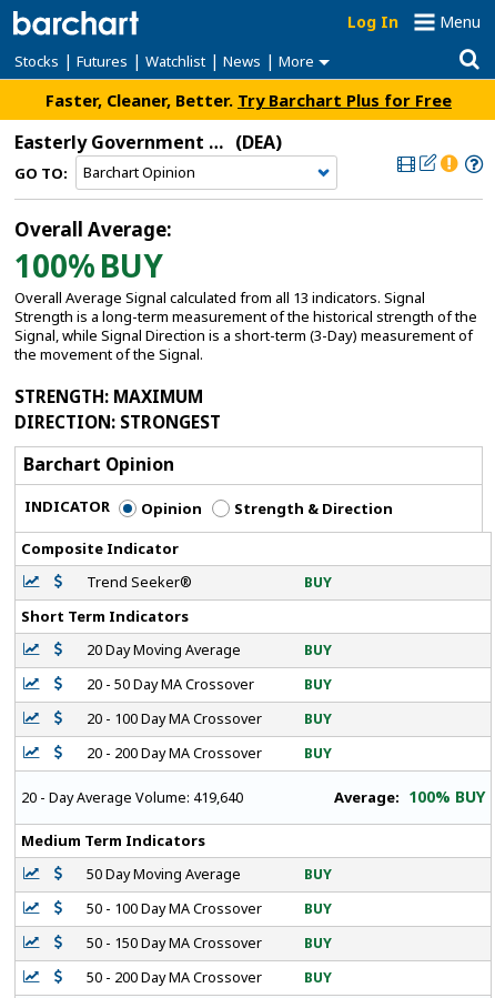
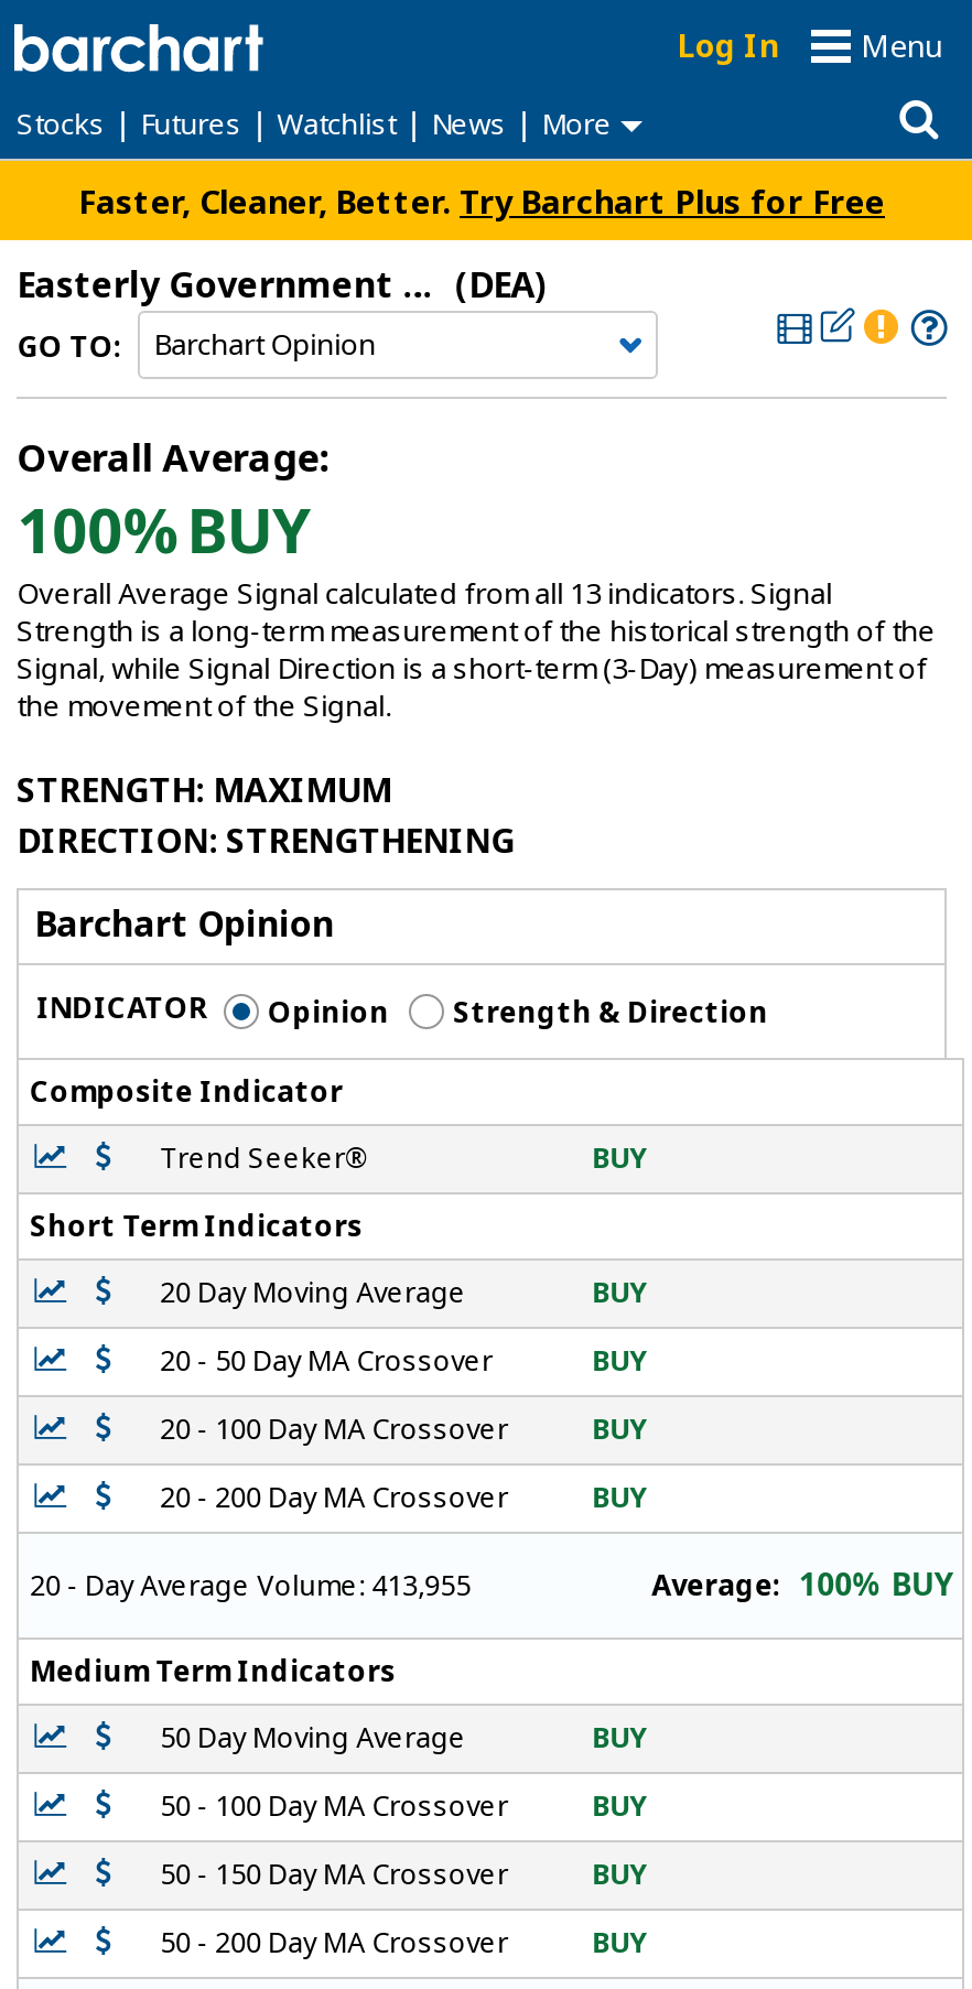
- DIRECTION: STRONGEST
+ DIRECTION: STRENGTHENING

- 20 - Day Average Volume: 419,640
+ 20 - Day Average Volume: 413,955
